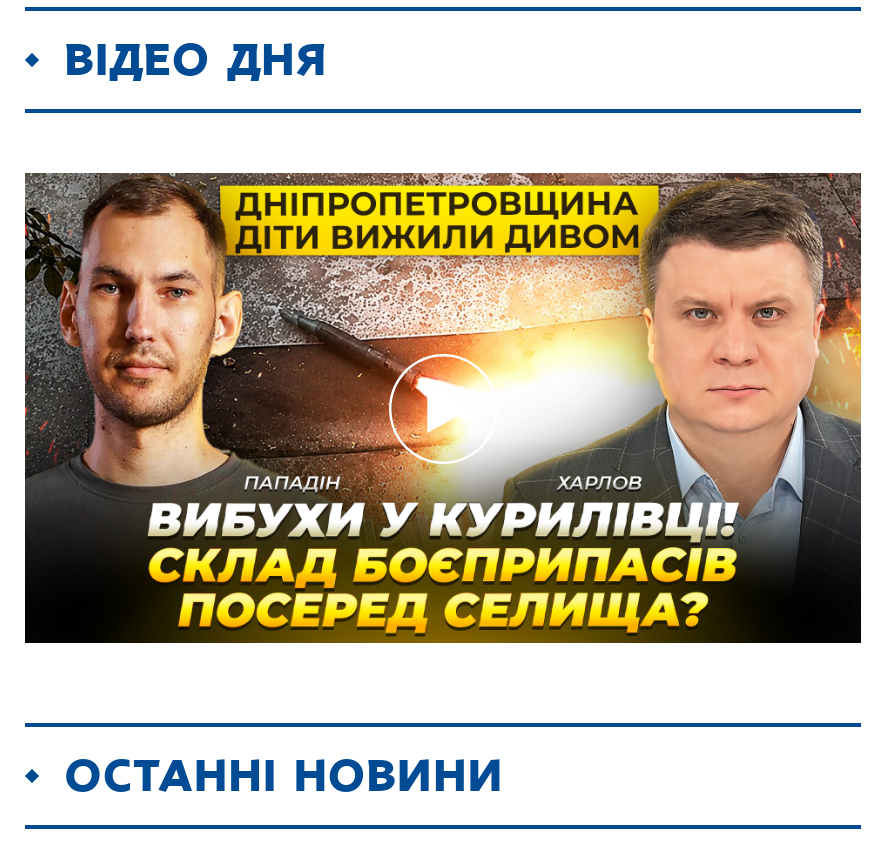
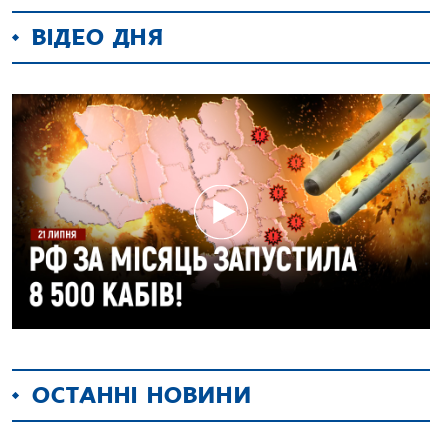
- [image]
+ [image]
